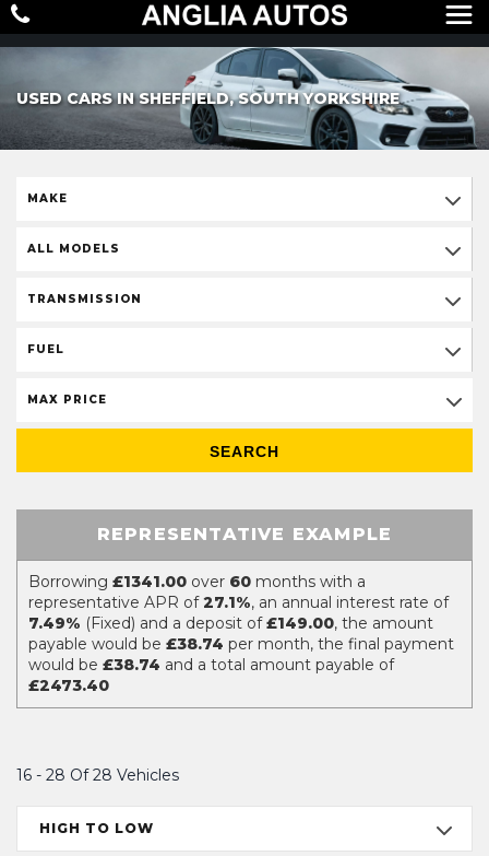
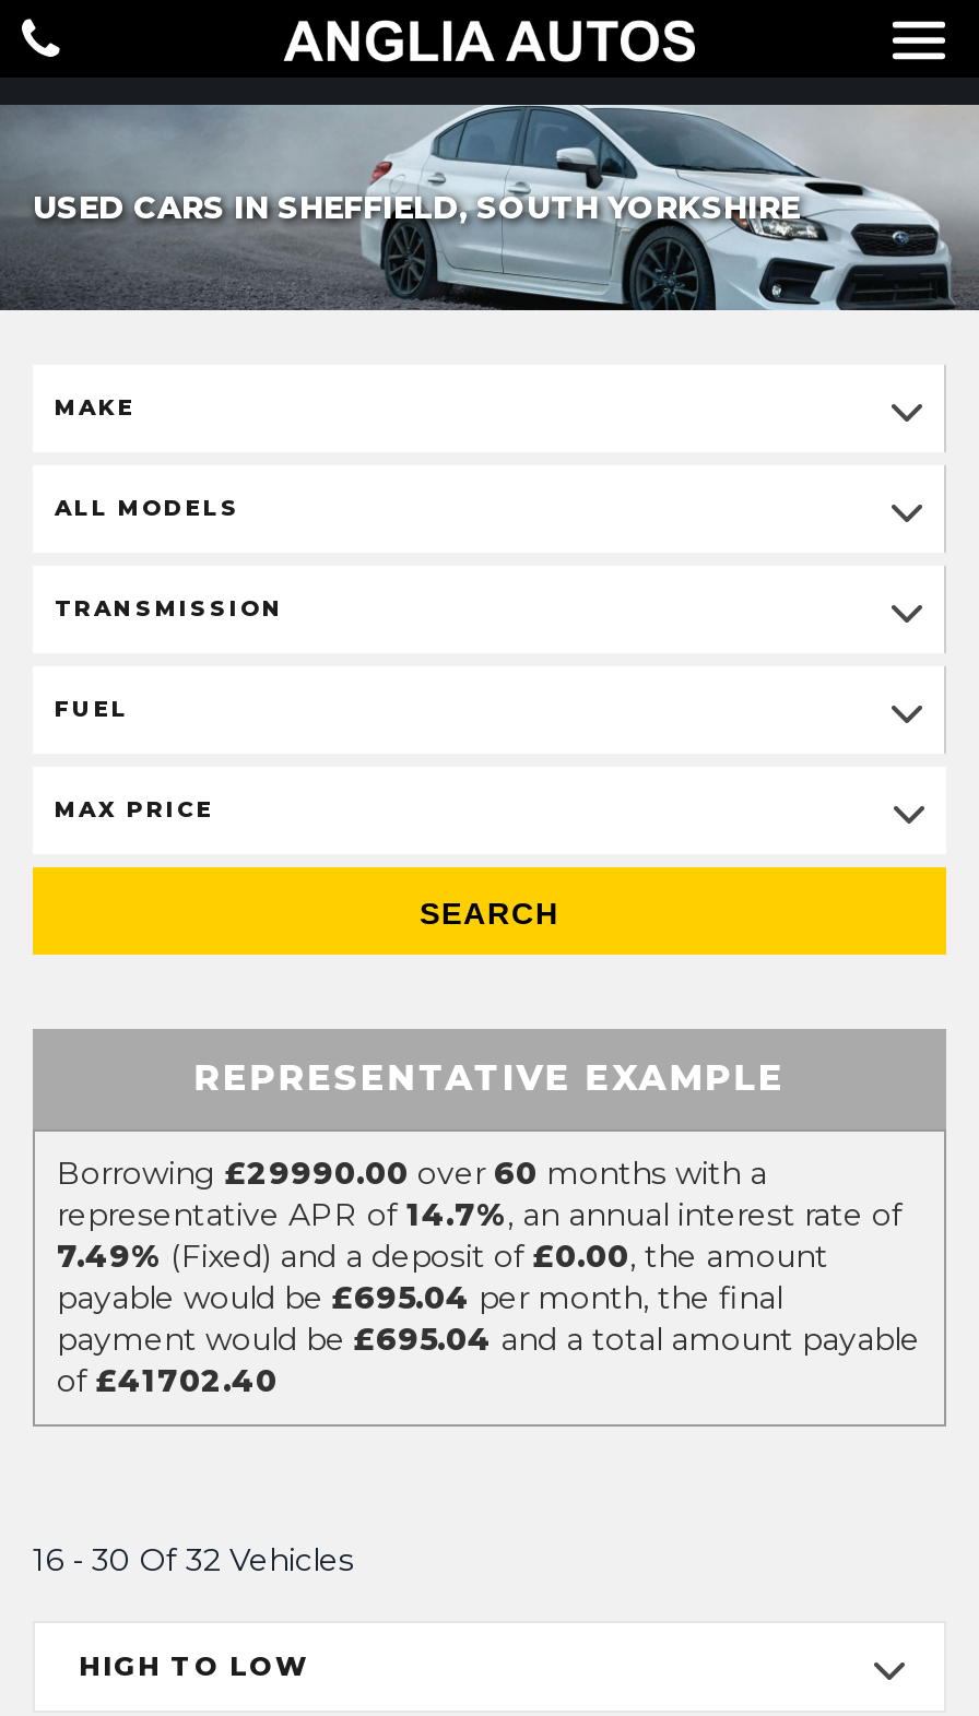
- Borrowing £1341.00 over 60 months with a
- representative APR of 27.1%, an annual interest rate of
- 7.49% (Fixed) and a deposit of£149.00, the amount
- payable would be £38.74 per month, the final payment
- would be £38.74 and a total amount payable of
- £2473.40
+ Borrowing £29990.00 over 60 months with a
+ representative APR of 14.7%, an annual interest rate of
+ 7.49% (Fixed) and a deposit of £0.00, the amount
+ payable would be £695.04 per month, the final
+ payment would be £695.04 and a total amount payable
+ of £41702.40

- 16 - 28 Of 28 Vehicles
+ 16 - 30 Of 32 Vehicles
